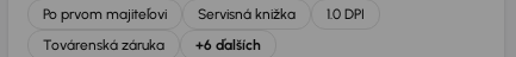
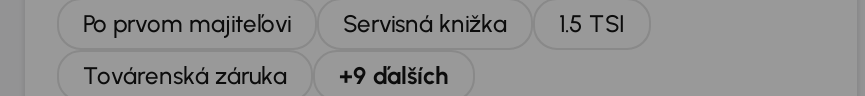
- Po prvom majiteľovi Servisná knižka 1.0 DPI
+ Po prvom majiteľovi Servisná knižka 1.5 TSI

- Továrenská záruka +6 ďalších
+ Továrenská záruka +9 ďalších
